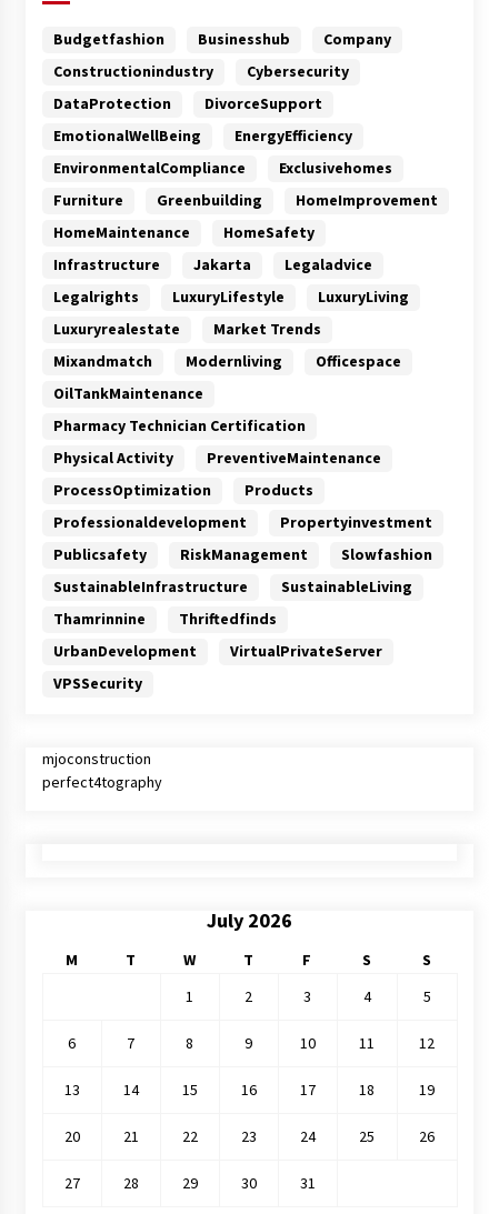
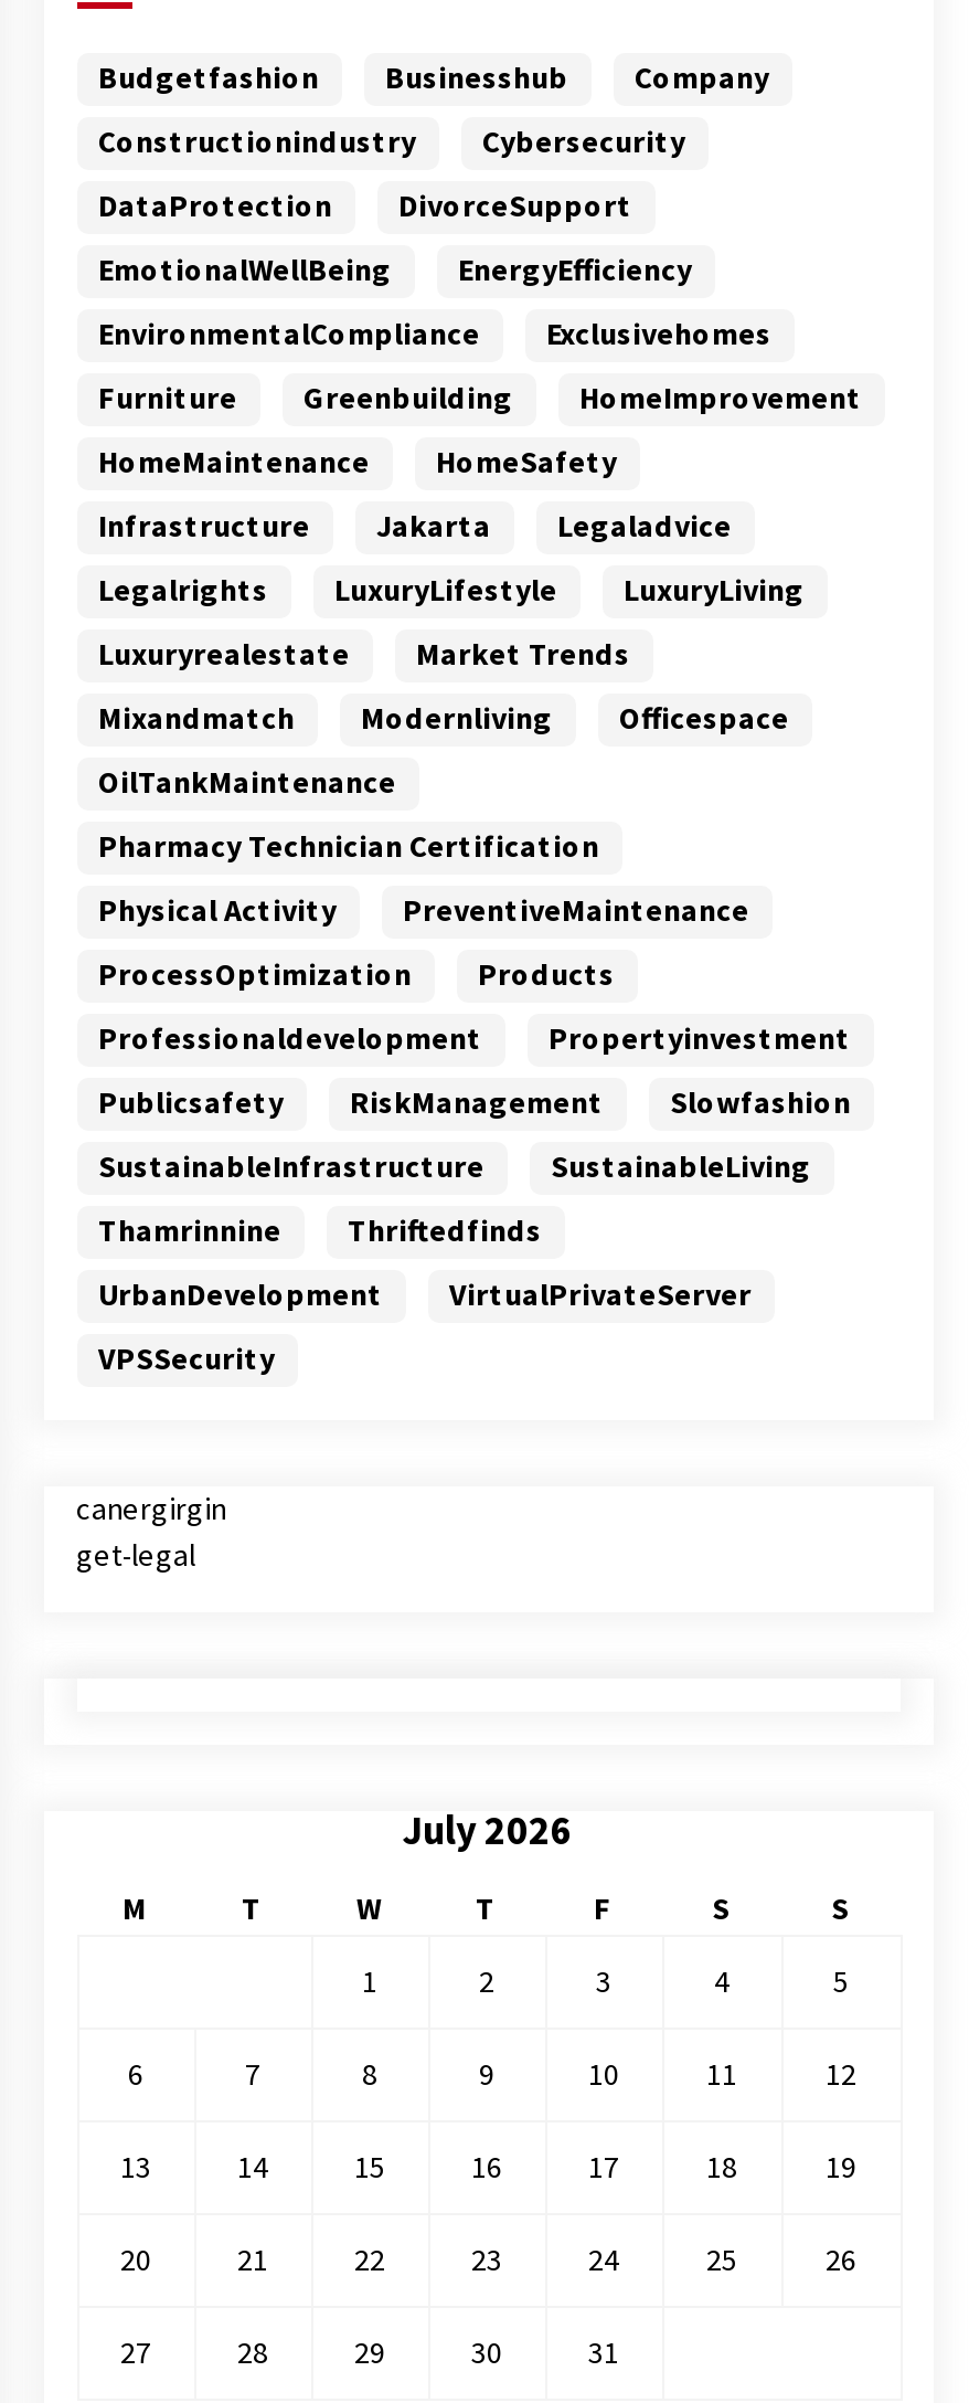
- mjoconstruction
- perfect4tography
+ canergirgin
+ get-legal
